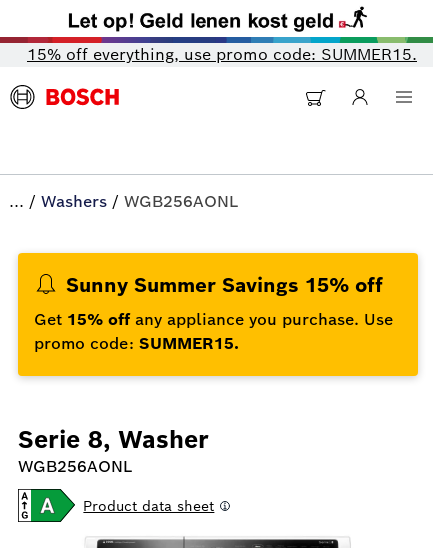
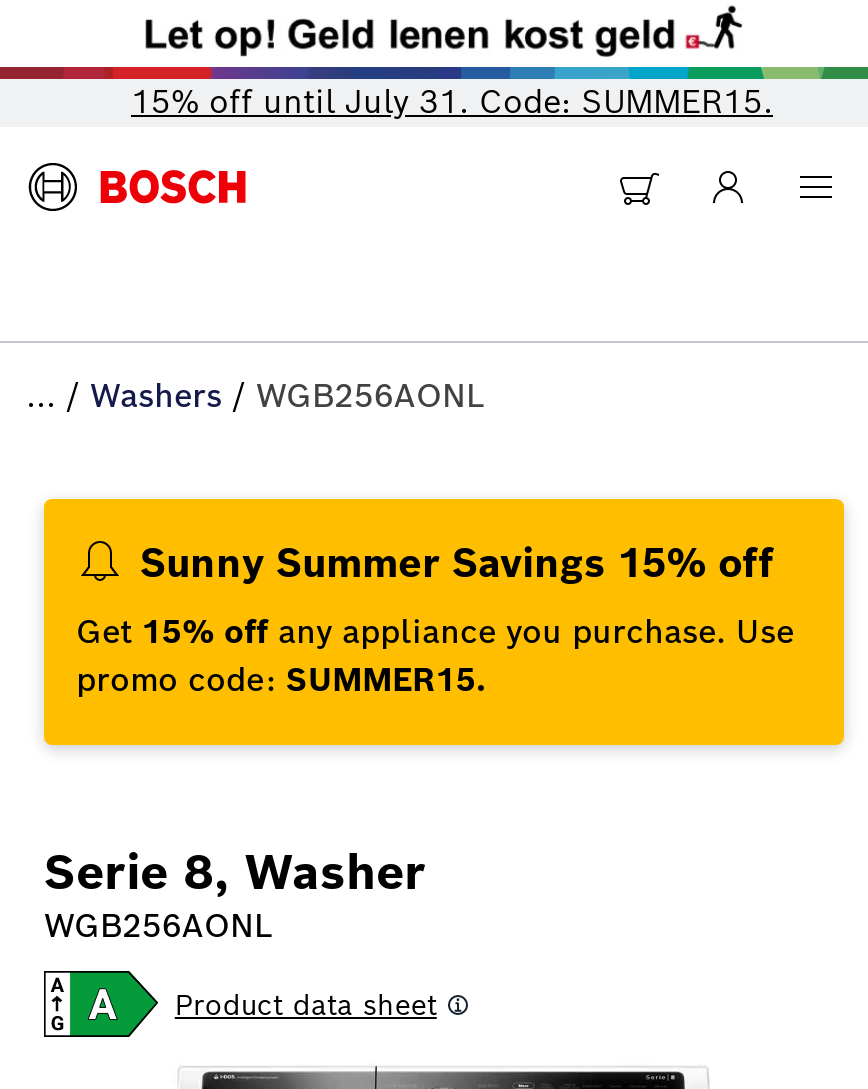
- 15% off everything, use promo code: SUMMER15.
+ 15% off until July 31. Code: SUMMER15.
